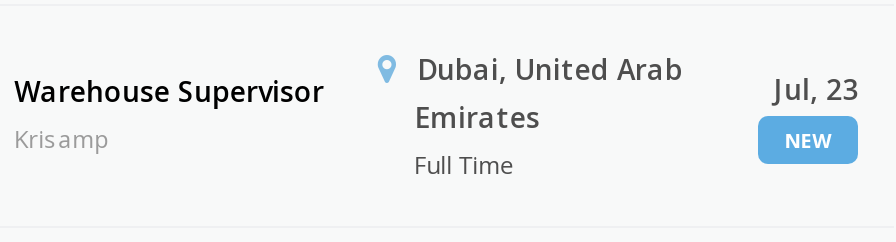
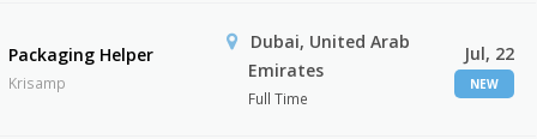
- Warehouse Supervisor
+ Packaging Helper

- Jul, 23
+ Jul, 22
